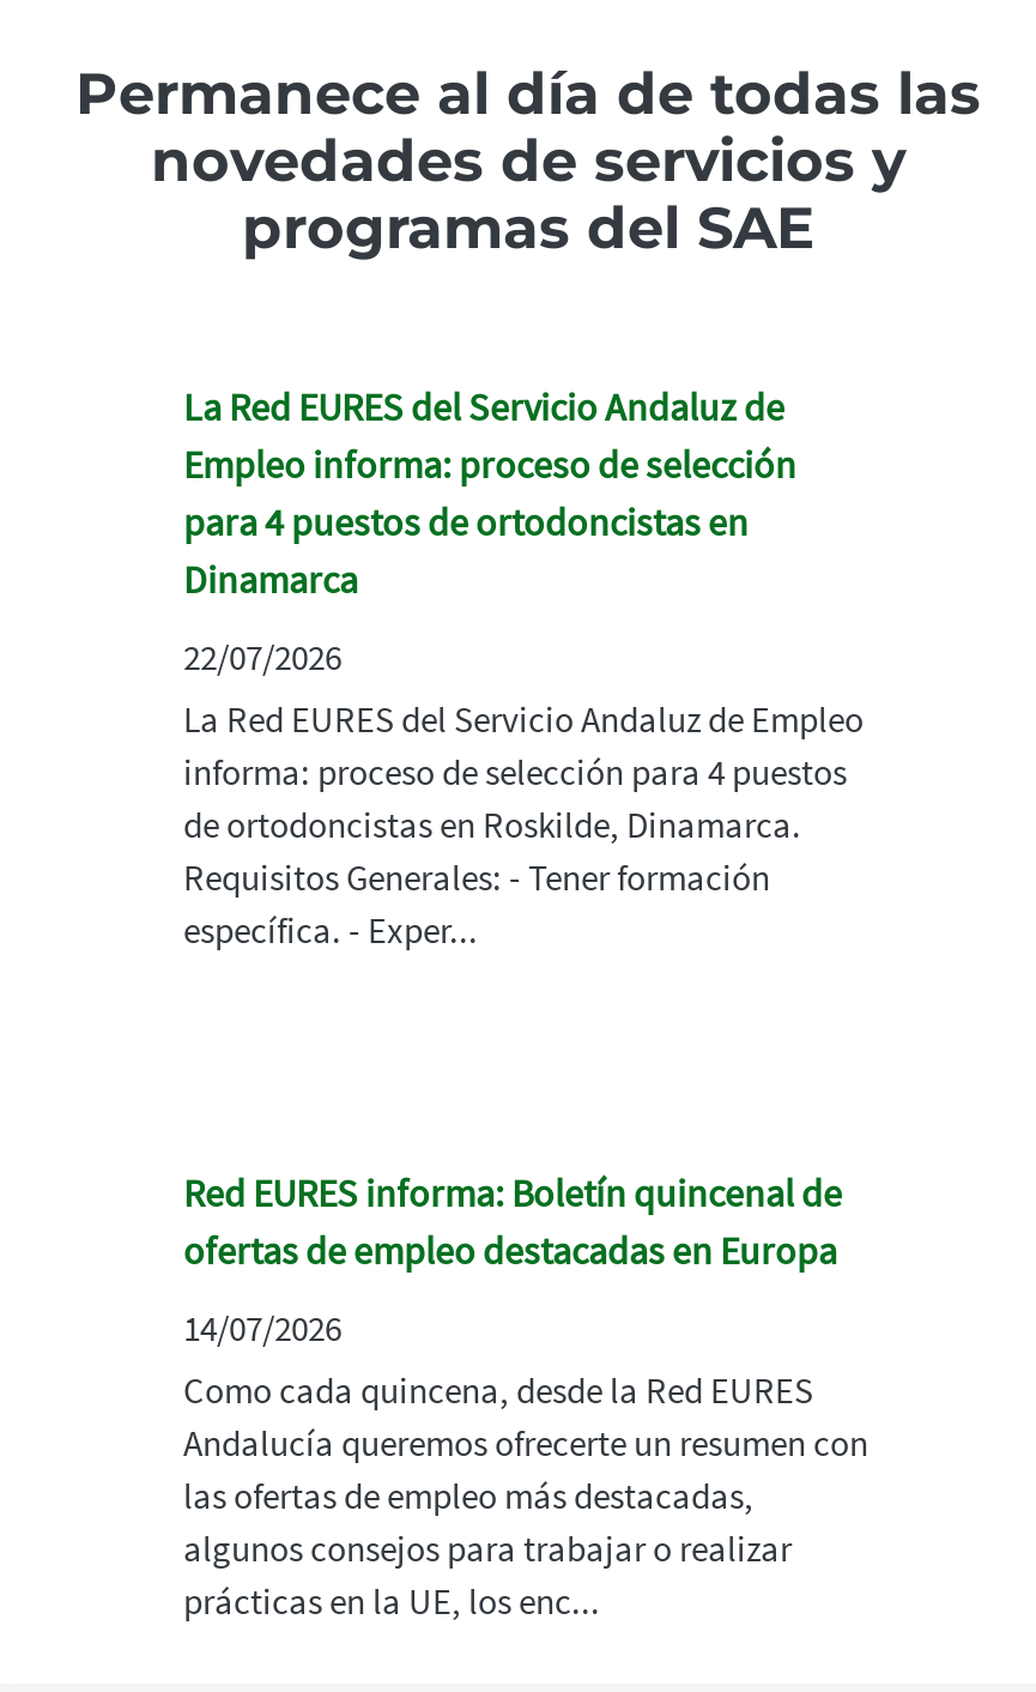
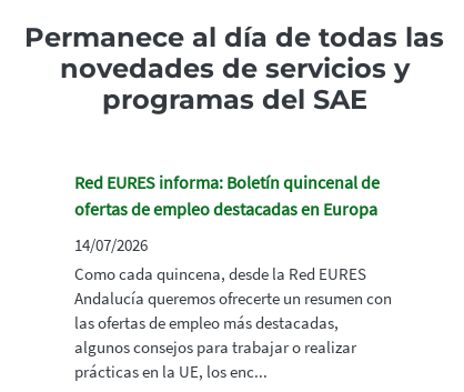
- La Red EURES del Servicio Andaluz de
- Empleo informa: proceso de selección
- para 4 puestos de ortodoncistas en
- Dinamarca
- 22/07/2026
- La Red EURES del Servicio Andaluz de Empleo
- informa: proceso de selección para 4 puestos
- de ortodoncistas en Roskilde, Dinamarca.
- Requisitos Generales: - Tener formación
- específica. - Exper...
